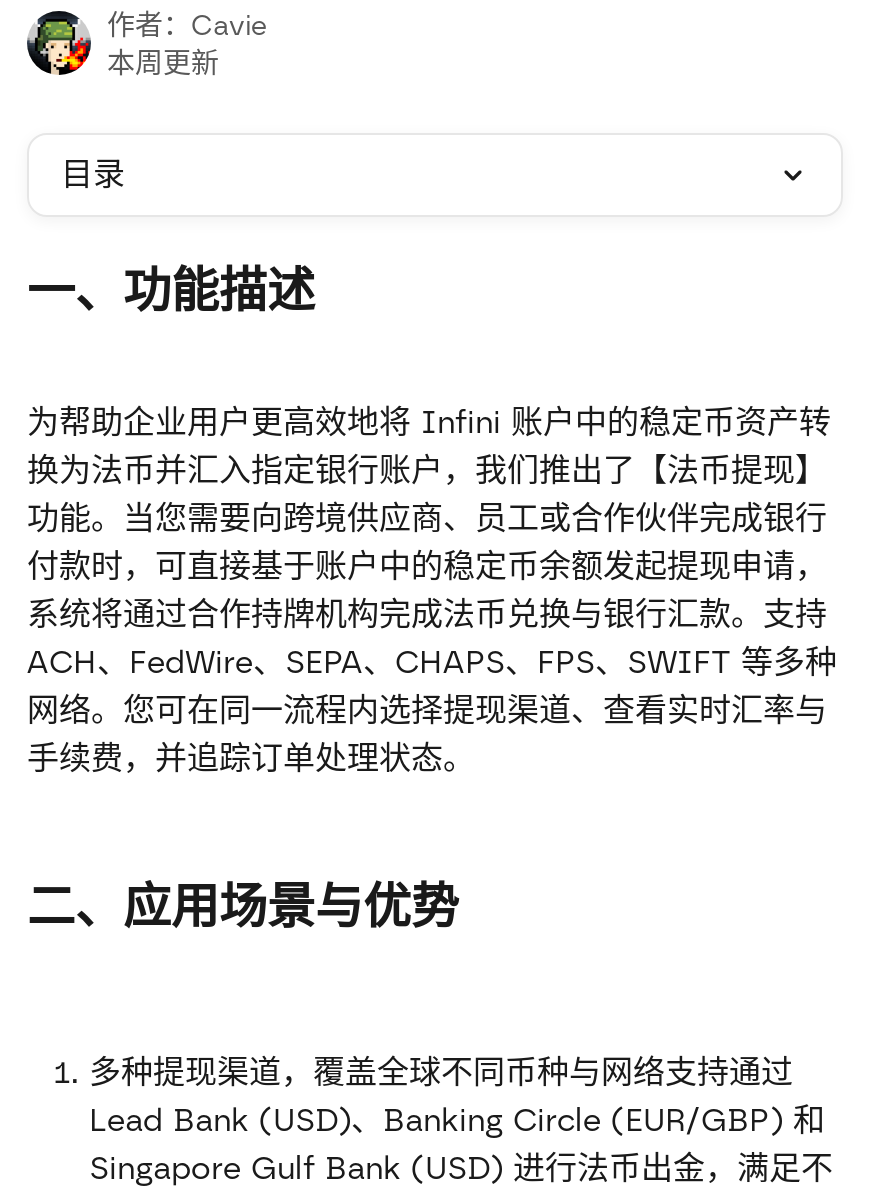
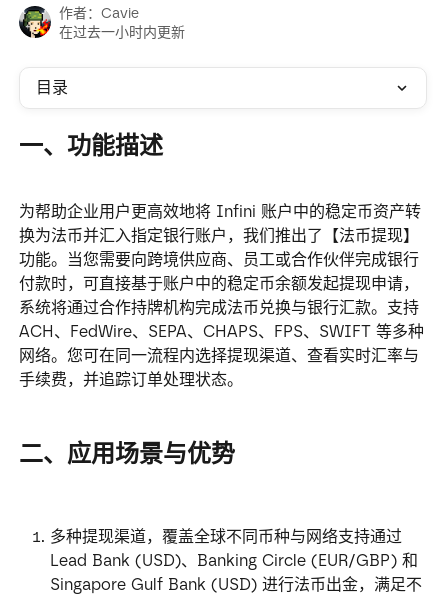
- 本周更新
+ 在过去一小时内更新
